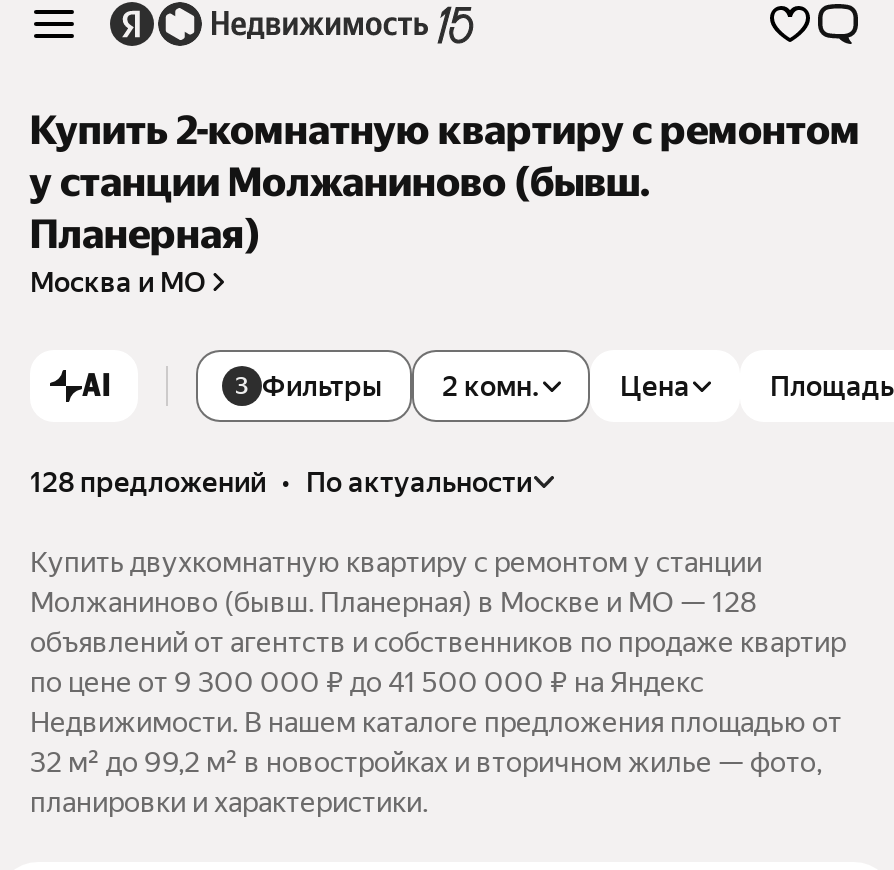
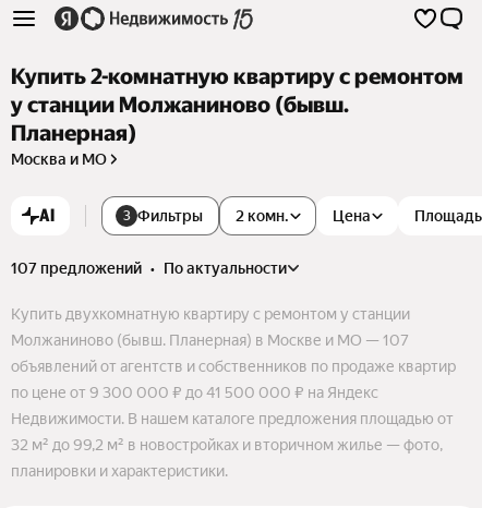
- 128 предложений • по актуальности
+ 107 предложений • по актуальности

- Молжаниново (бывш. Планерная) в Москве и МО — 128
+ Молжаниново (бывш. Планерная) в Москве и МО — 107
